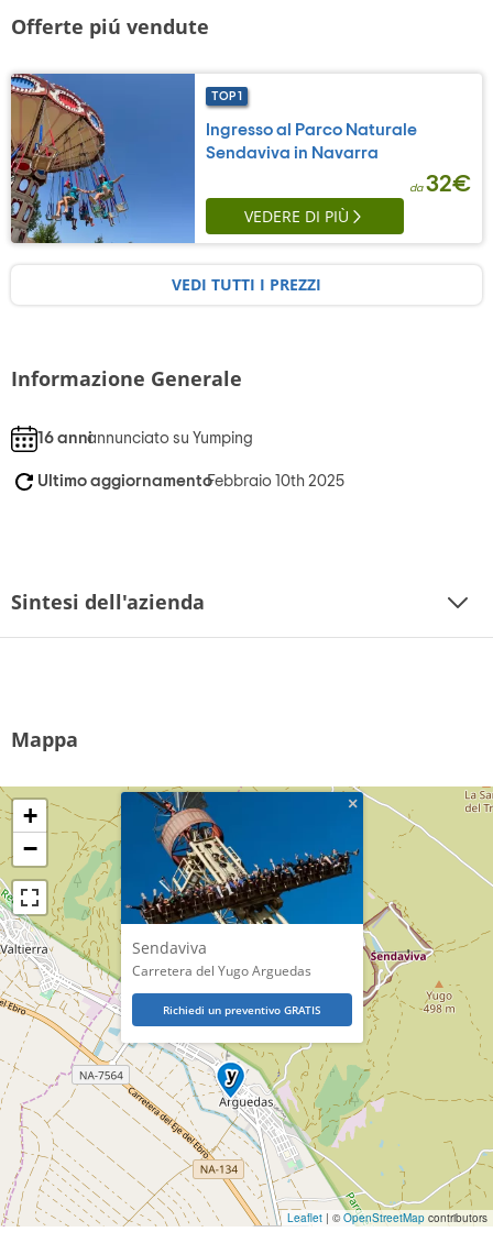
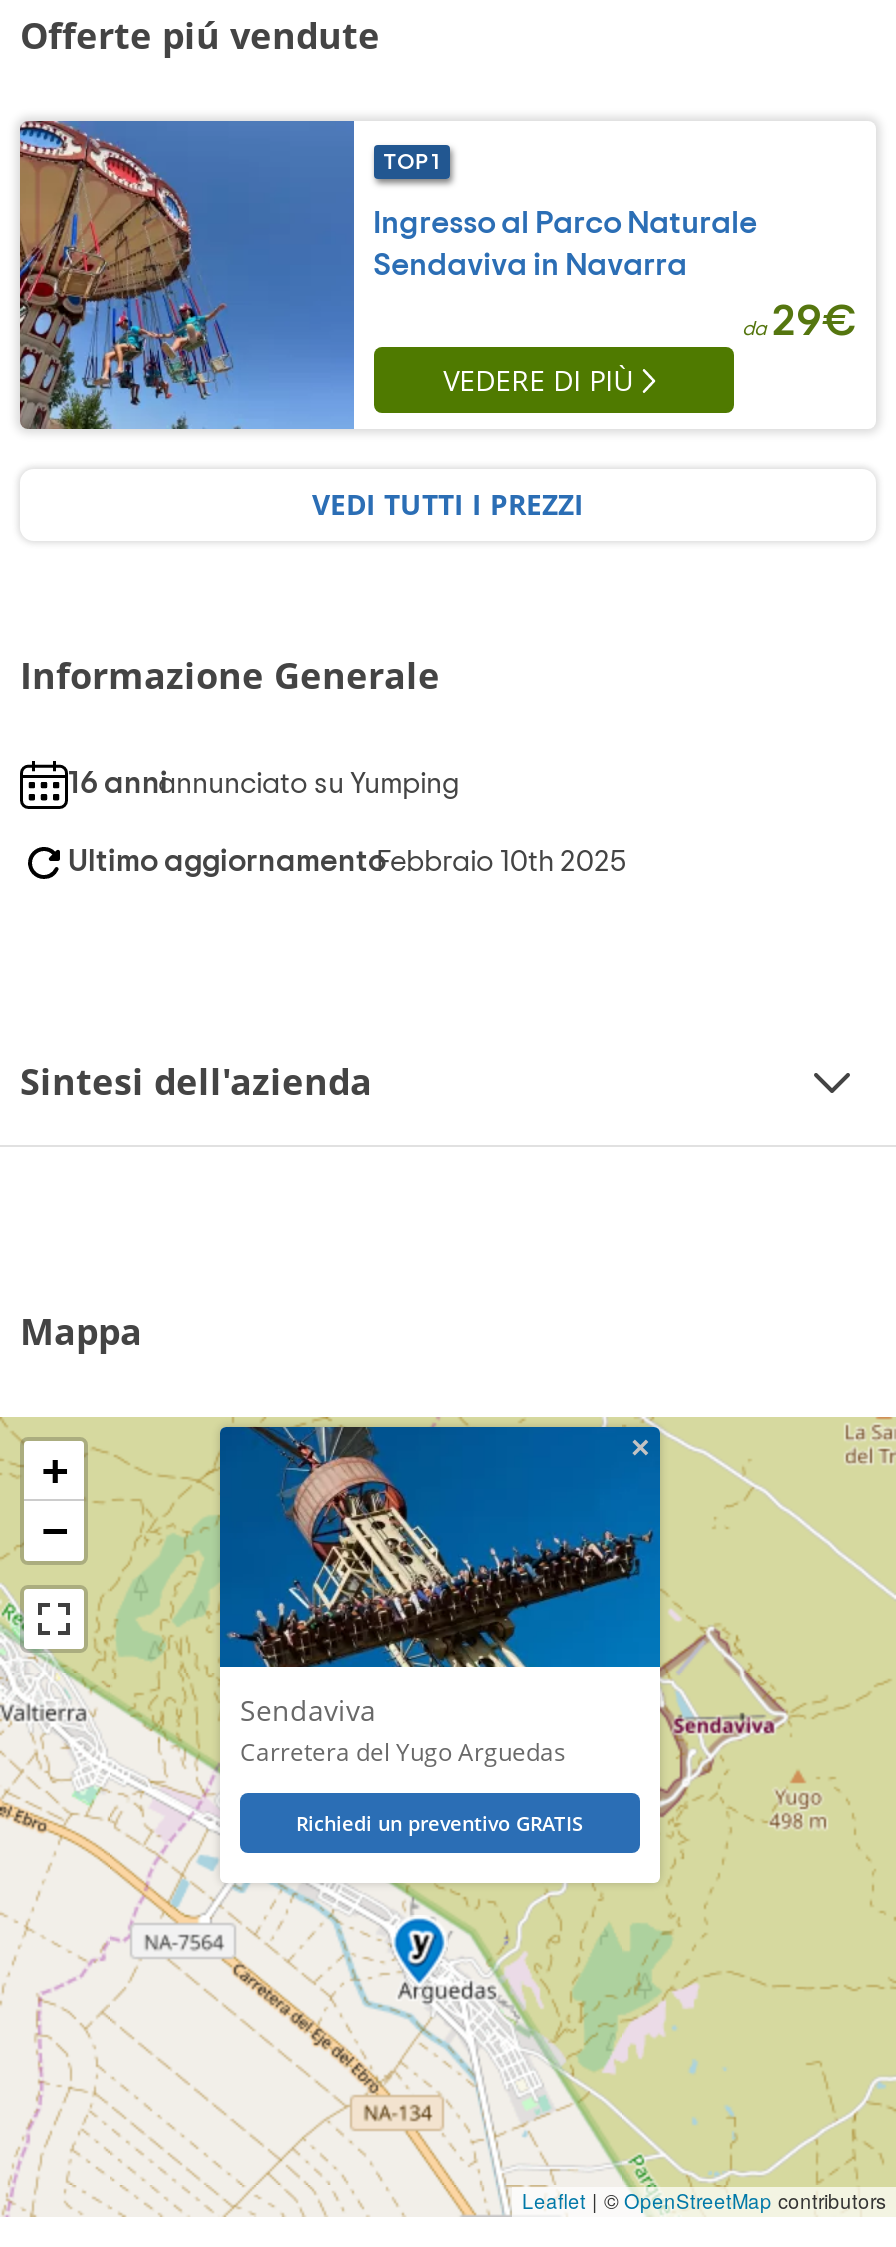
- da 32€
+ da 29€
